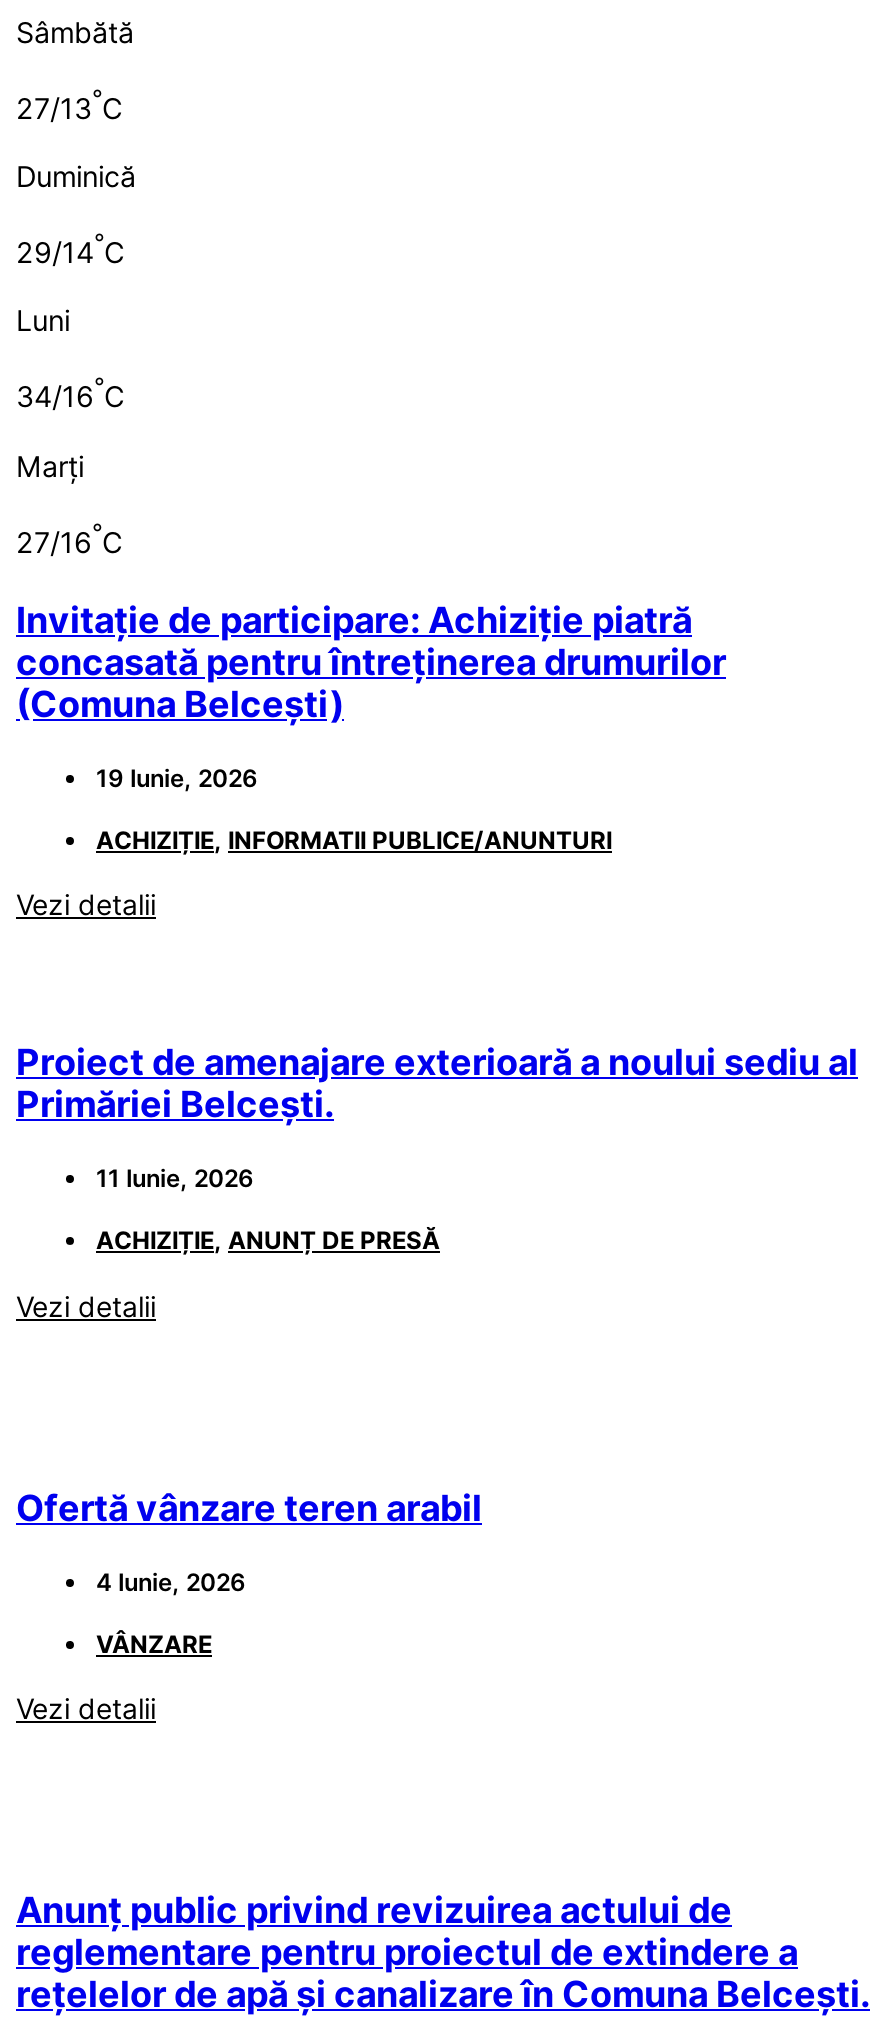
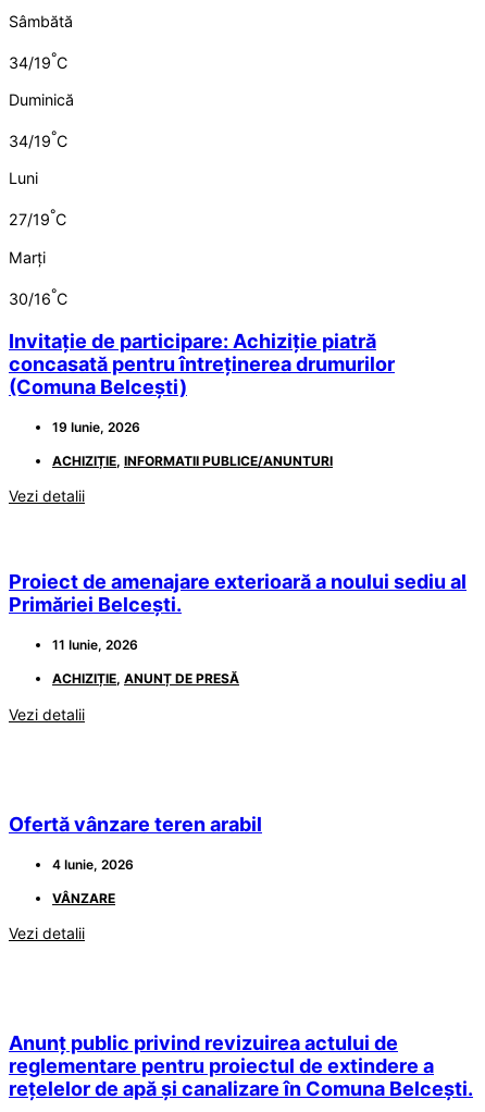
- 27/13°C
+ 34/19°C

- 29/14°C
+ 34/19°C

- 34/16°C
+ 27/19°C

- 27/16°C
+ 30/16°C
